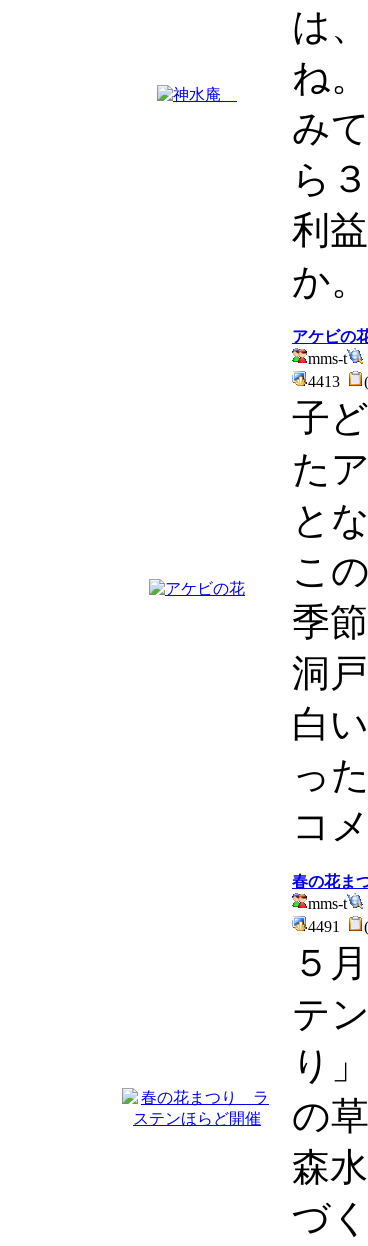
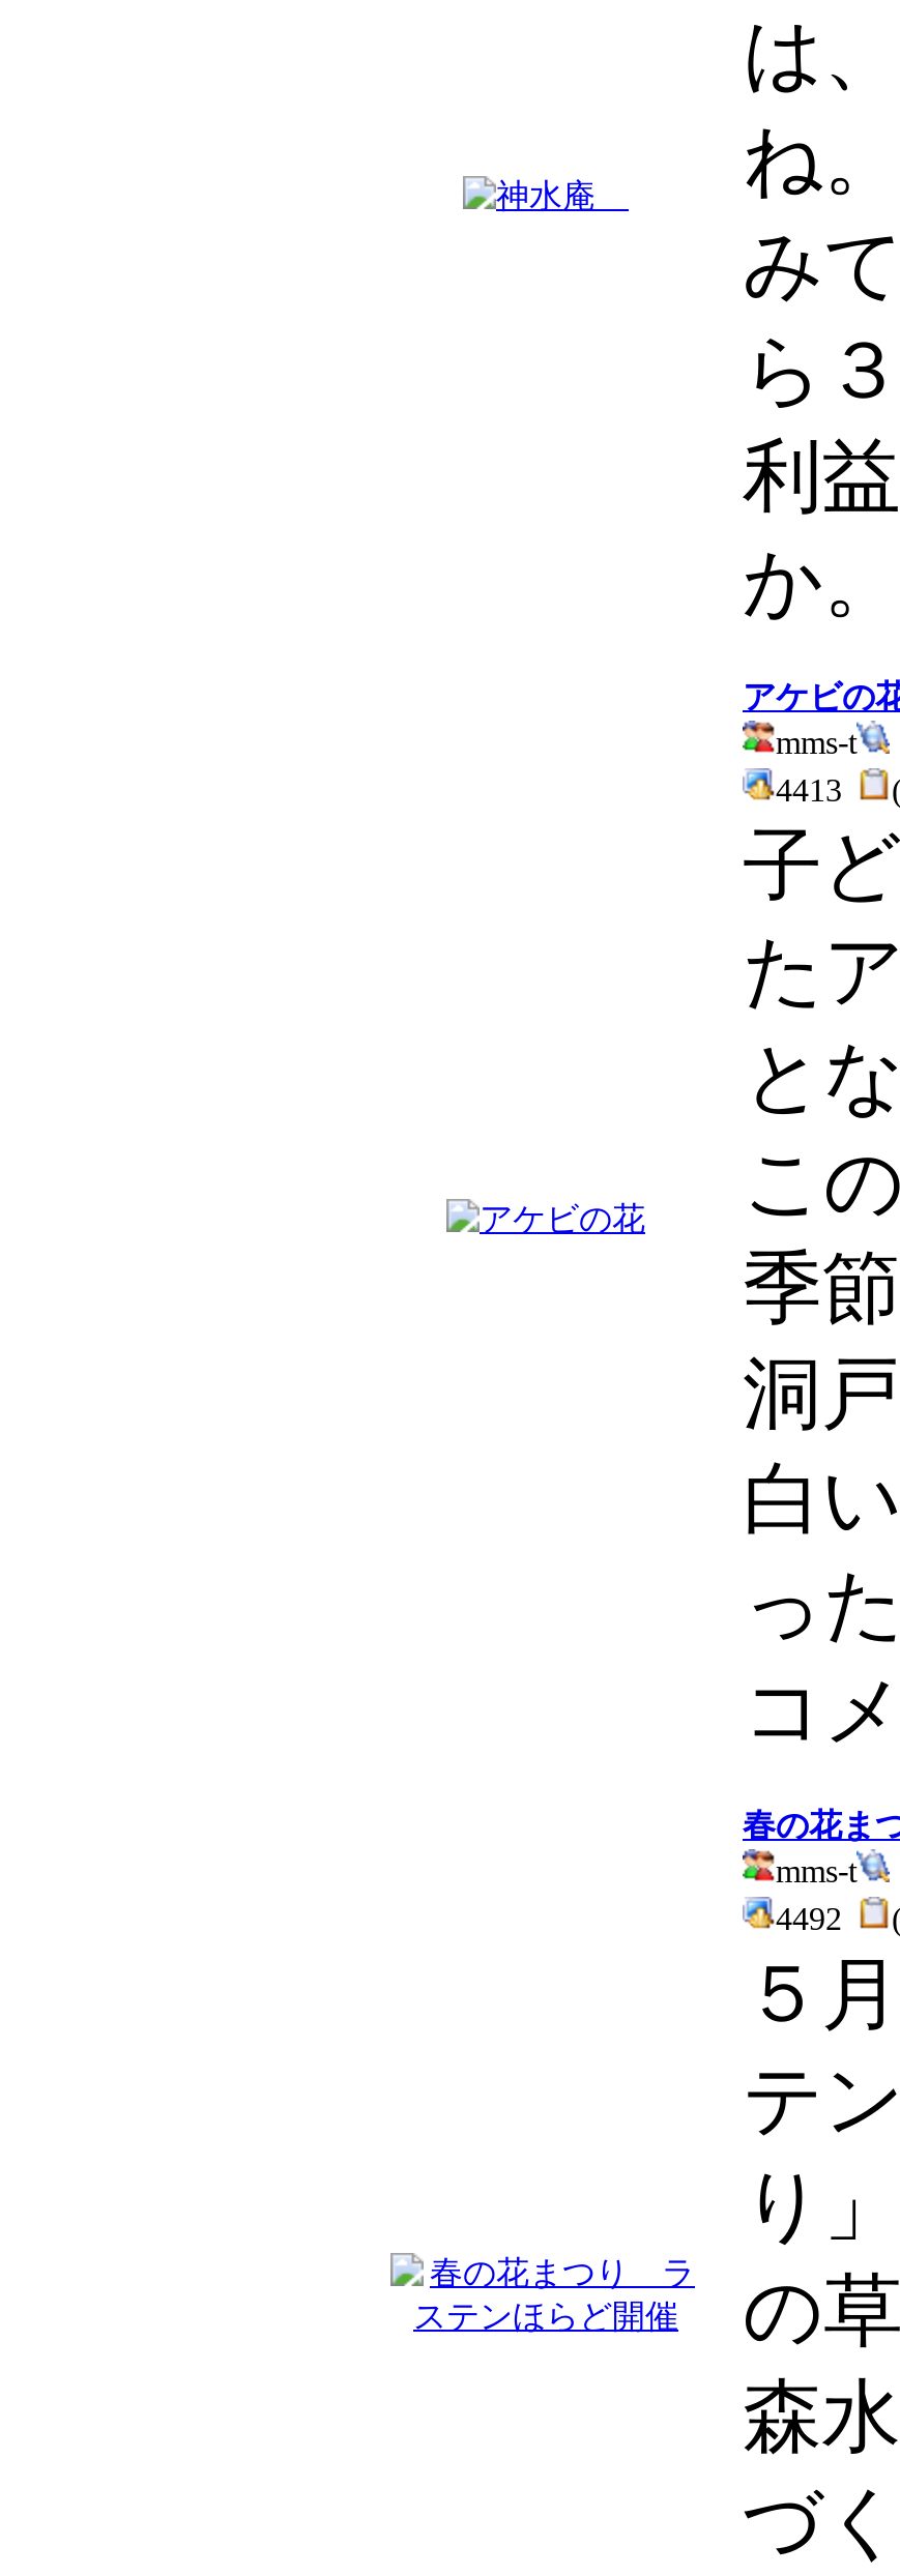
- 4491
+ 4492
